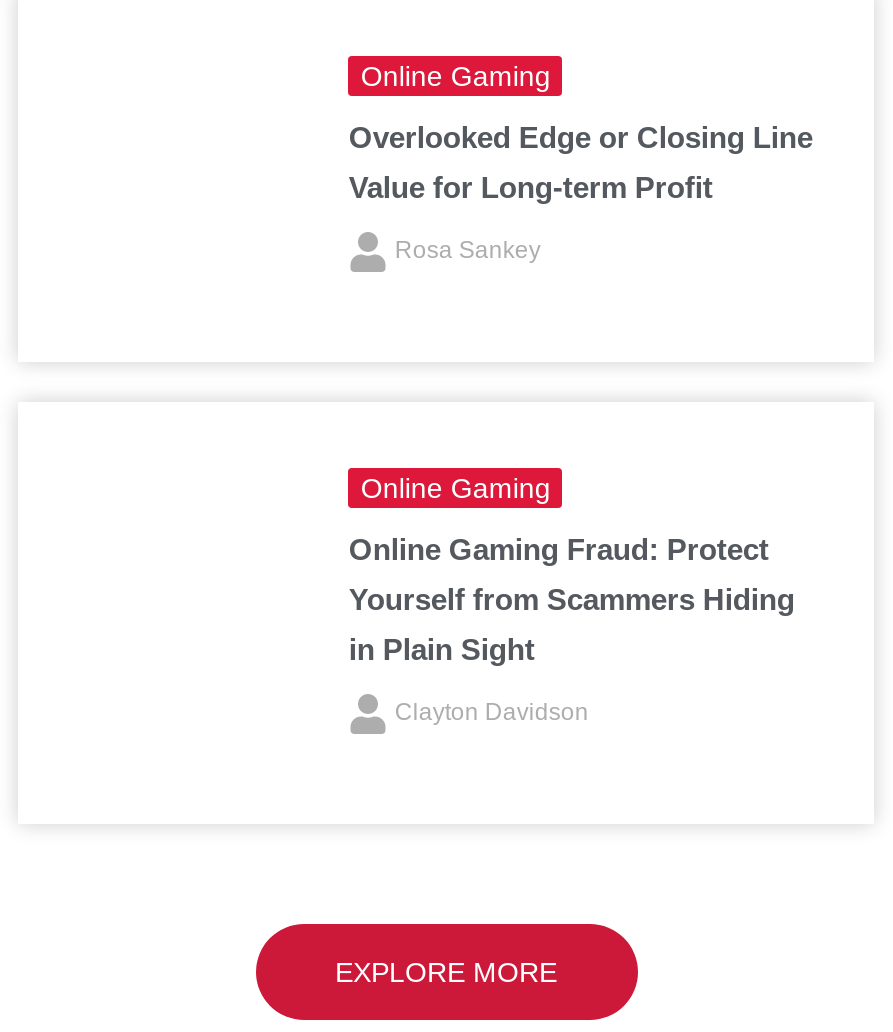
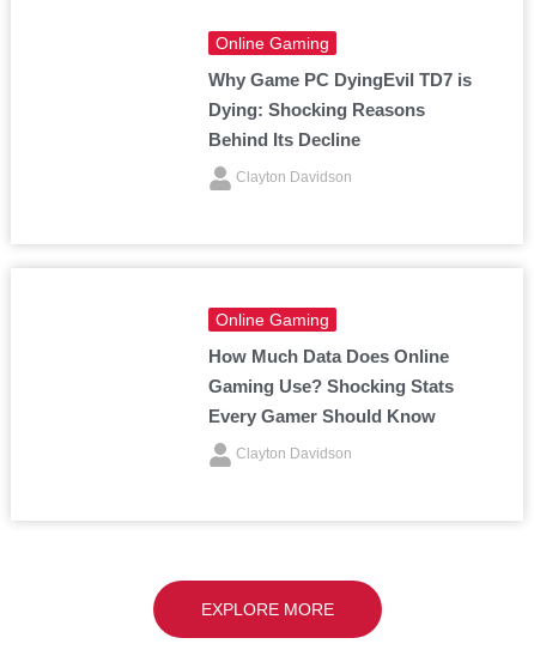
- Overlooked Edge or Closing Line
- Value for Long-term Profit
- Rosa Sankey
+ Why Game PC DyingEvil TD7 is
+ Dying: Shocking Reasons
+ Behind Its Decline
+ Clayton Davidson

- Online Gaming Fraud: Protect
+ How Much Data Does Online

- Yourself from Scammers Hiding
+ Gaming Use? Shocking Stats

- in Plain Sight
+ Every Gamer Should Know
